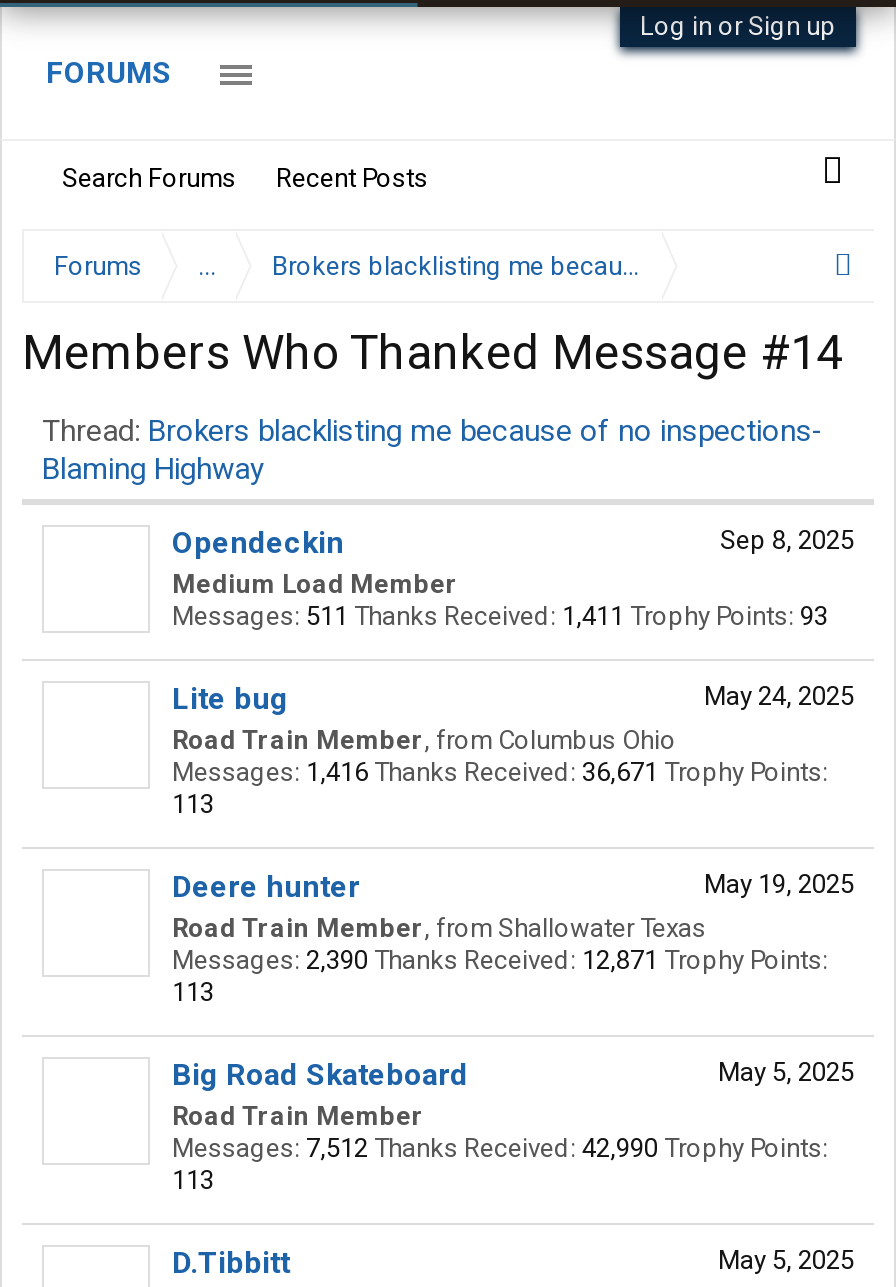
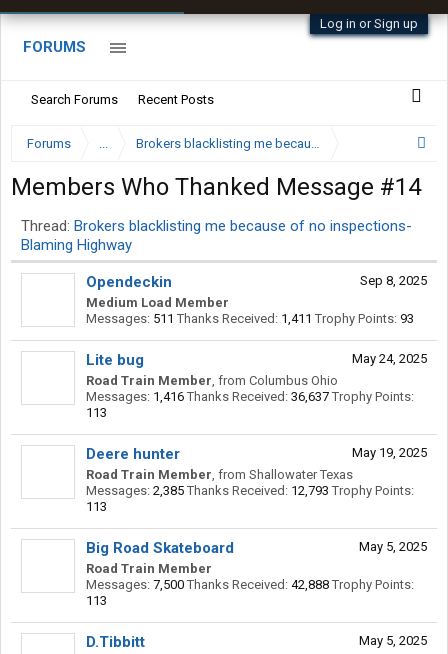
- Messages: 1,416 Thanks Received: 36,671 Trophy Points:
+ Messages: 1,416 Thanks Received: 36,637 Trophy Points:

- Messages: 2,390 Thanks Received: 12,871 Trophy Points:
+ Messages: 2,385 Thanks Received: 12,793 Trophy Points:

- Messages: 7,512 Thanks Received: 42,990 Trophy Points:
+ Messages: 7,500 Thanks Received: 42,888 Trophy Points:
